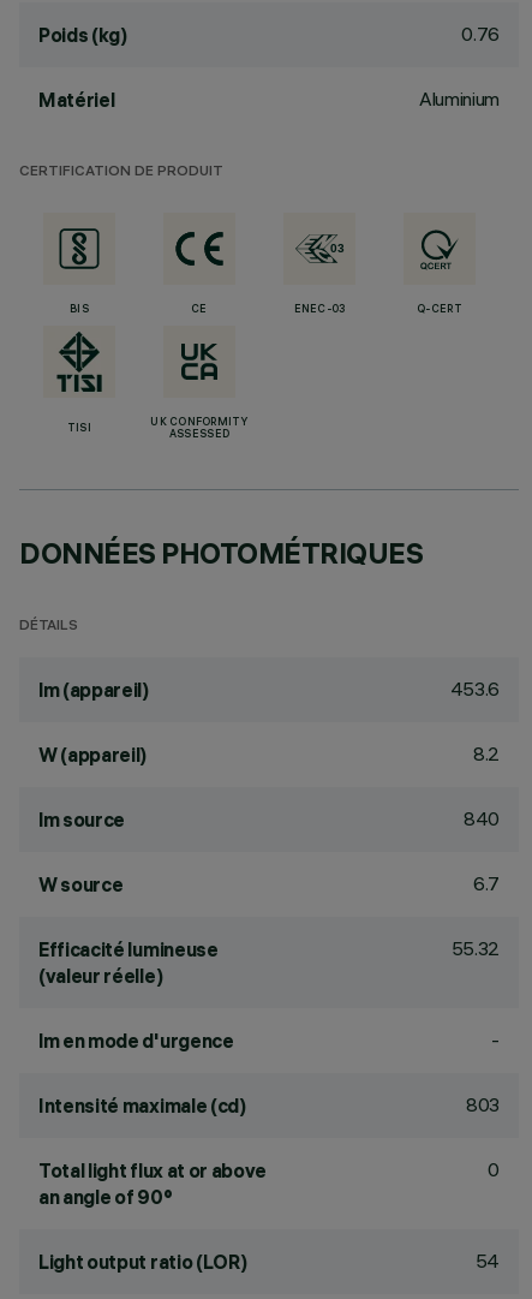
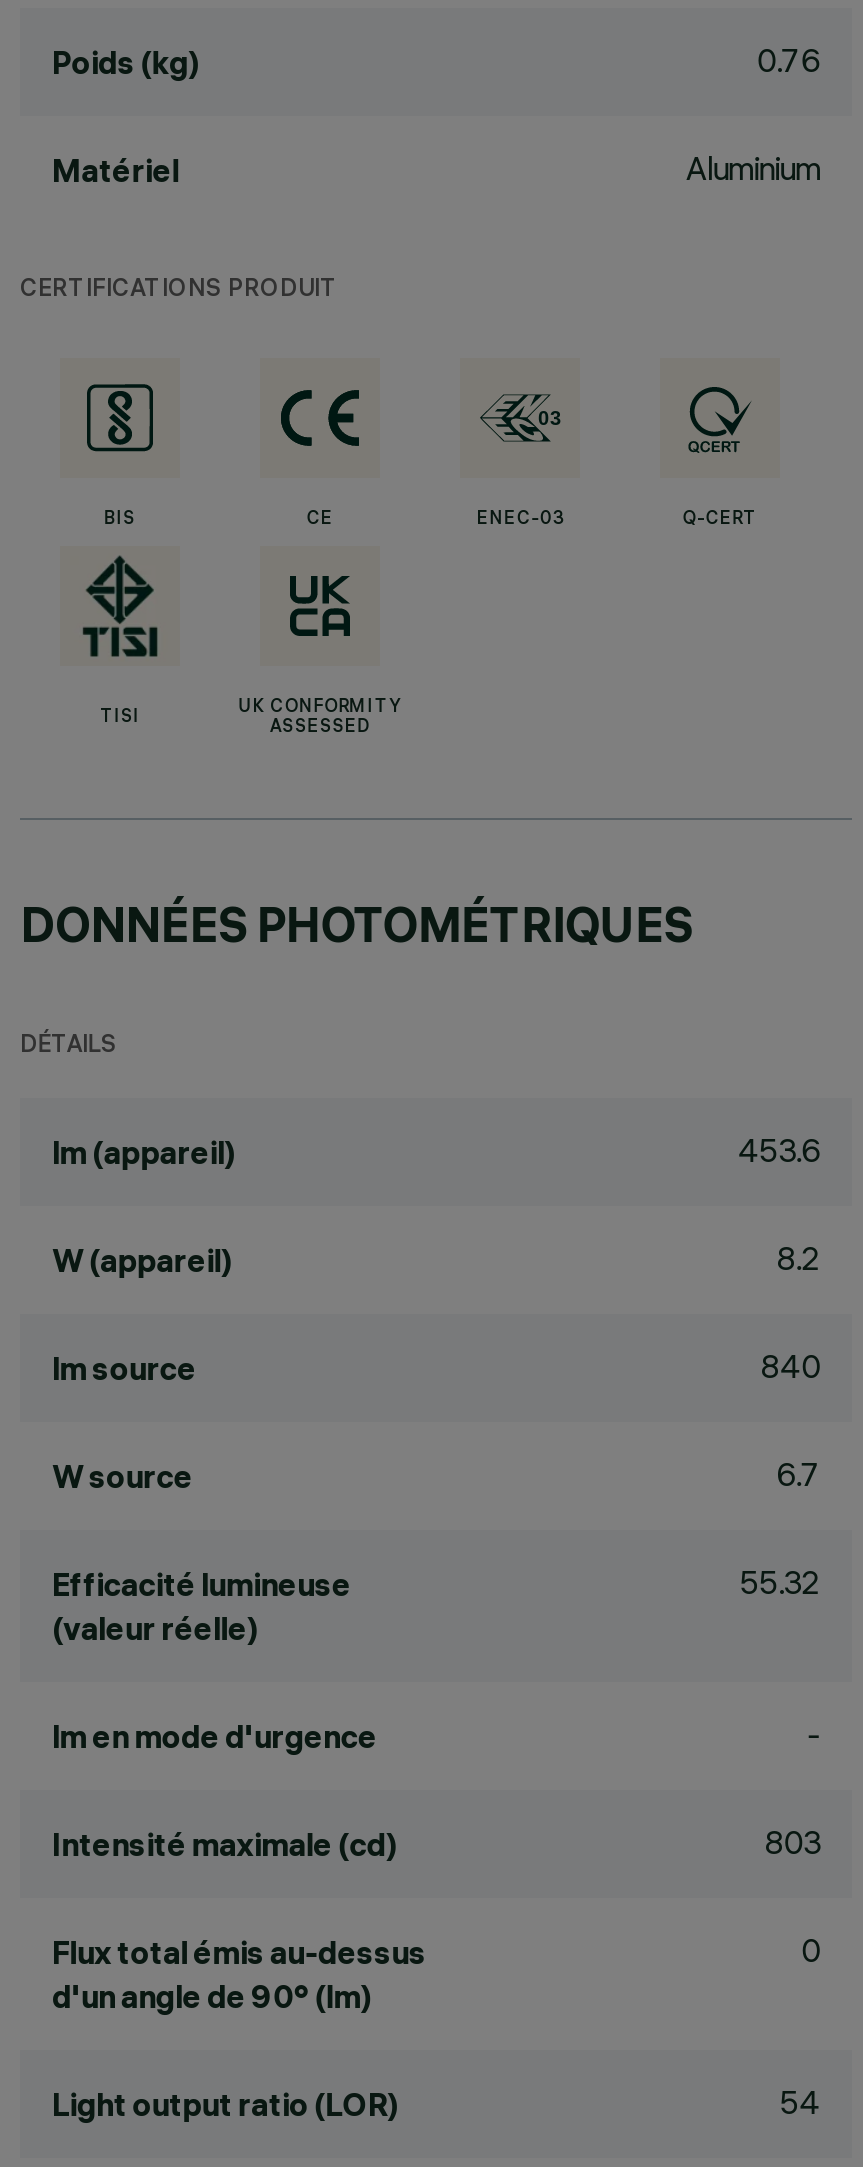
- CERTIFICATION DE PRODUIT
+ CERTIFICATIONS PRODUIT

- Total light flux at or above
- an angle of 90°
+ Flux total émis au-dessus
+ d'un angle de 90° (lm)
